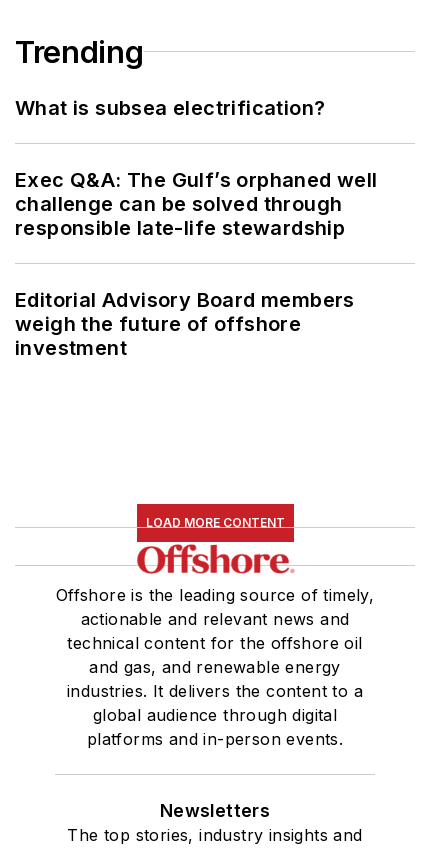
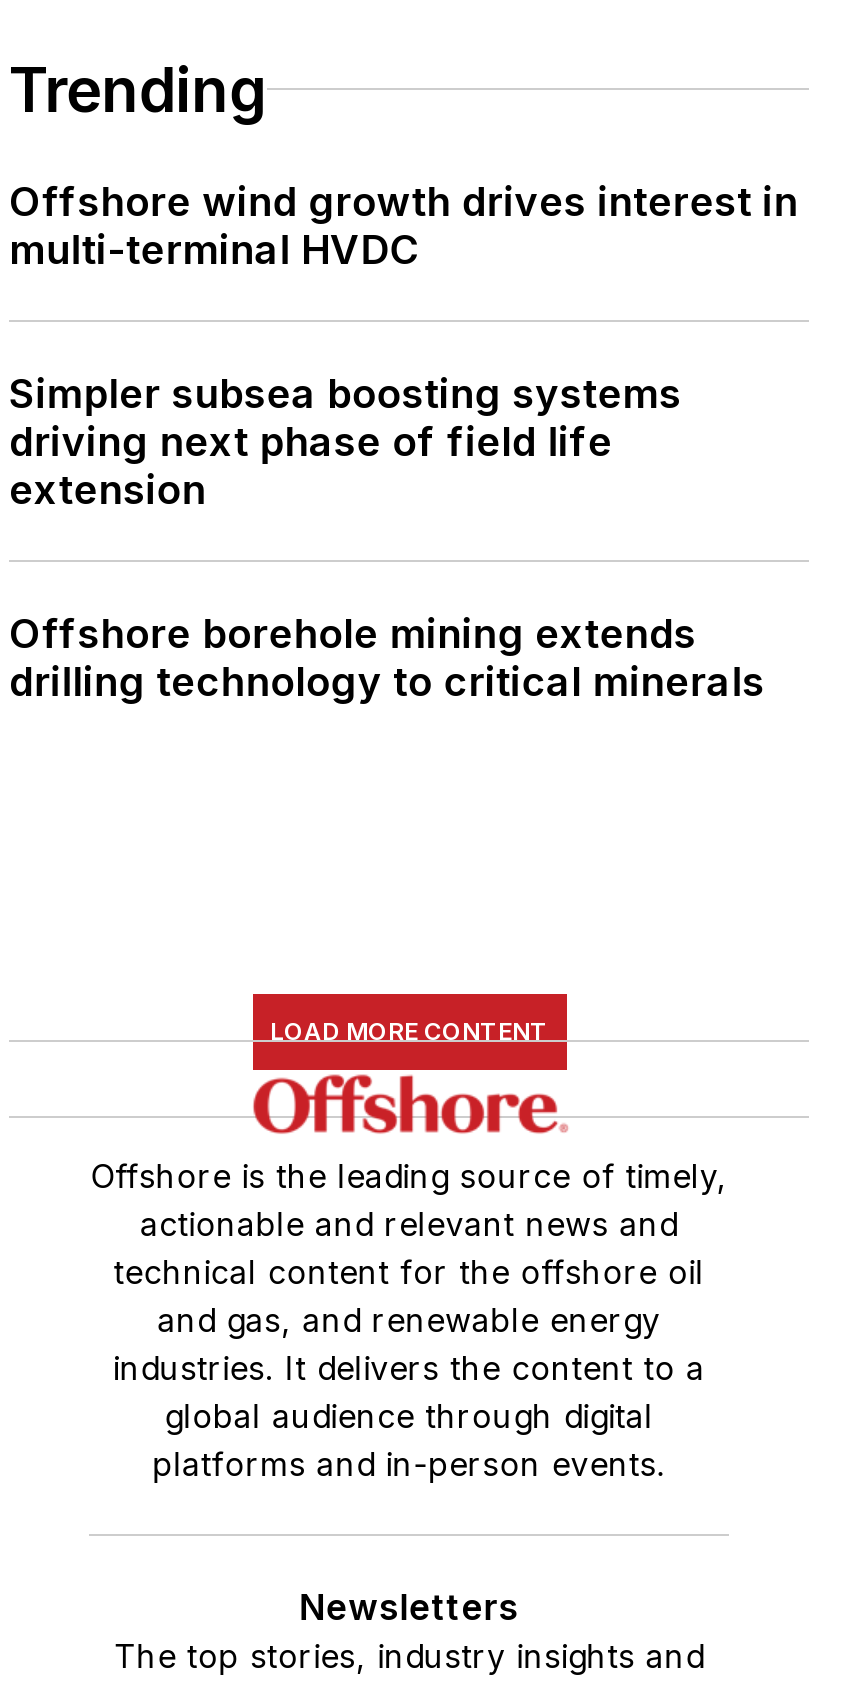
- What is subsea electrification?
+ Offshore wind growth drives interest in
+ multi-terminal HVDC

- Exec Q&A: The Gulf’s orphaned well
- challenge can be solved through
- responsible late-life stewardship
+ Simpler subsea boosting systems
+ driving next phase of field life
+ extension

- Editorial Advisory Board members
- weigh the future of offshore
- investment
+ Offshore borehole mining extends
+ drilling technology to critical minerals
